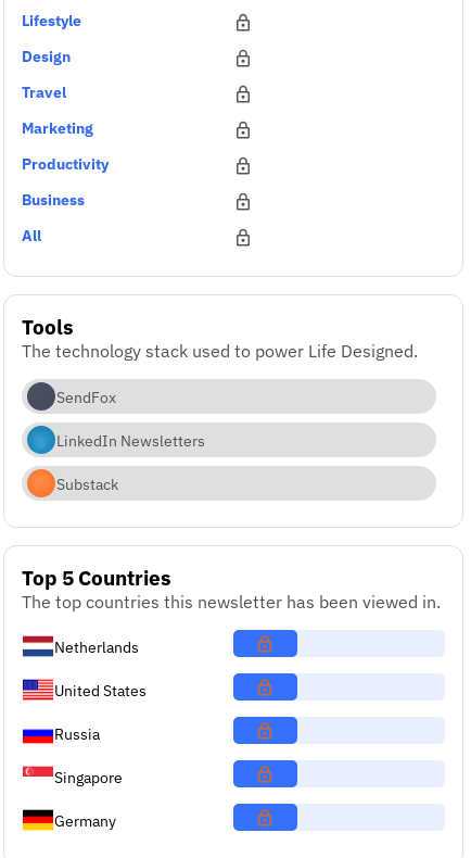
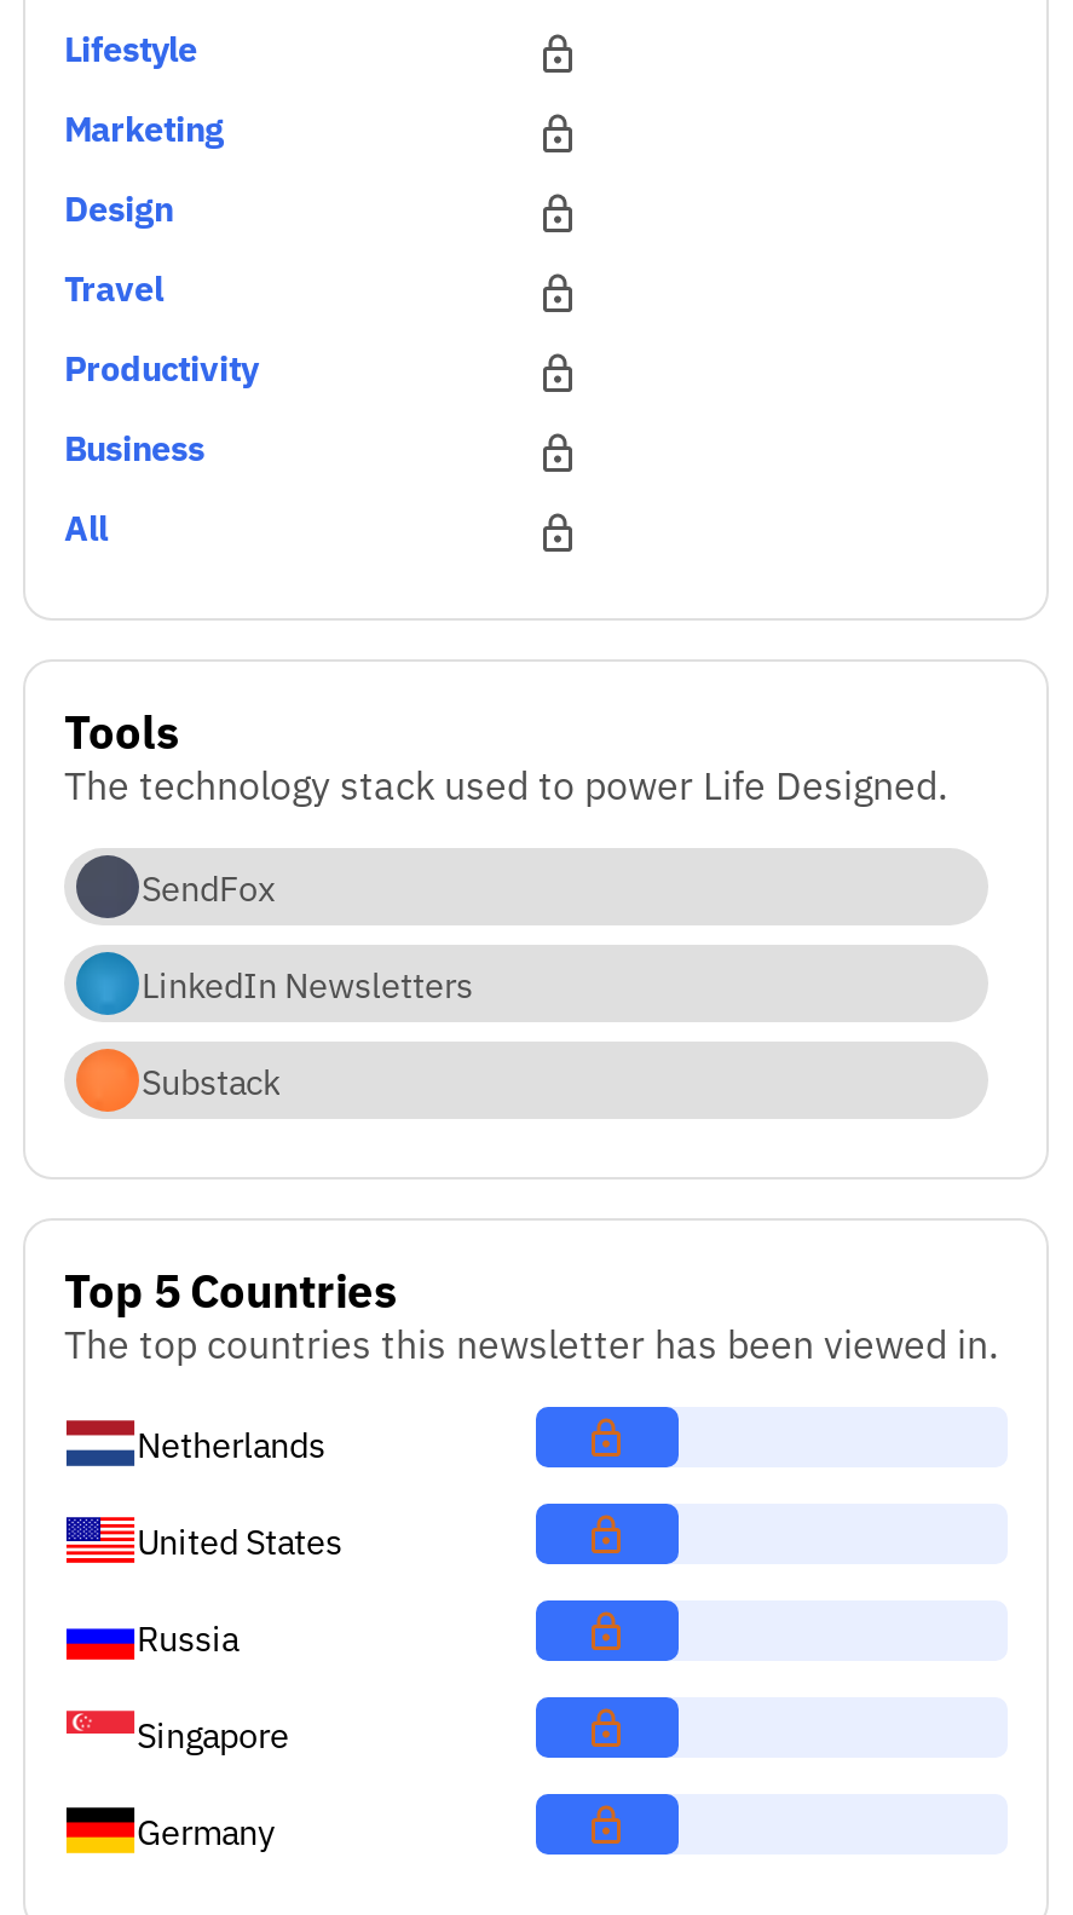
moved down: Design | Travel

moved up: Marketing
